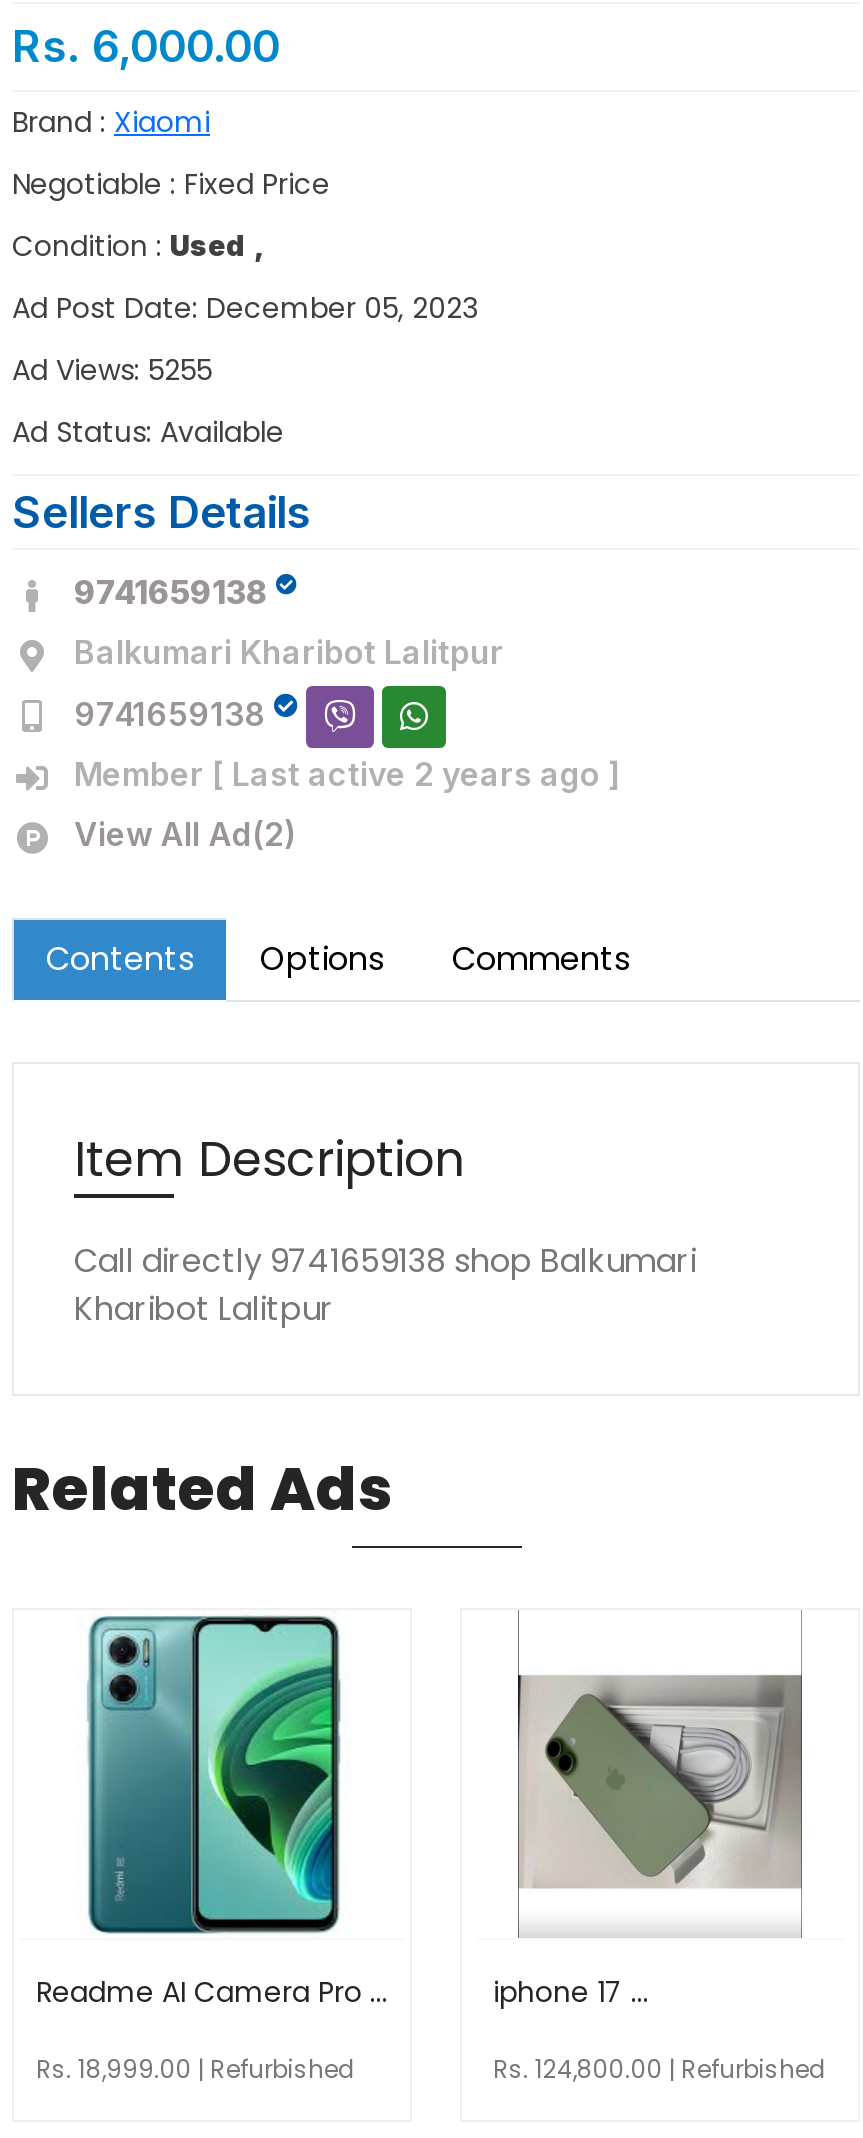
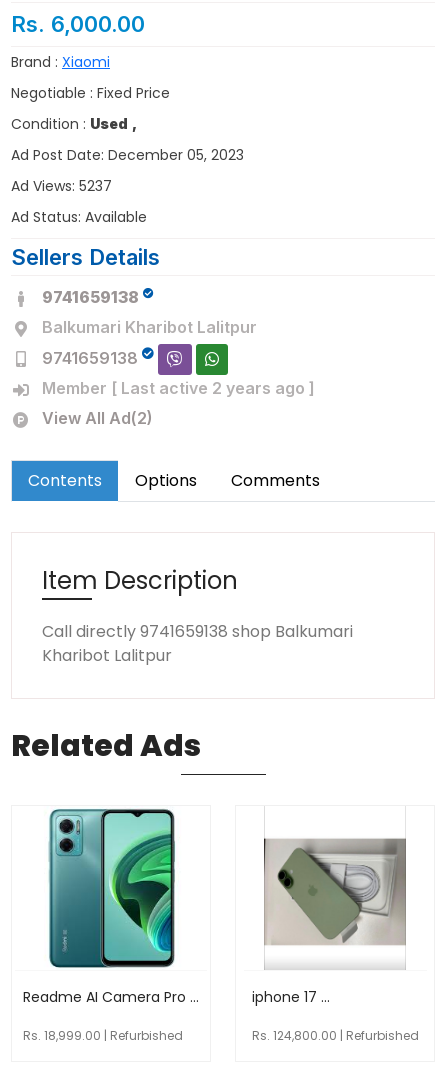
- Ad Views: 5255
+ Ad Views: 5237
